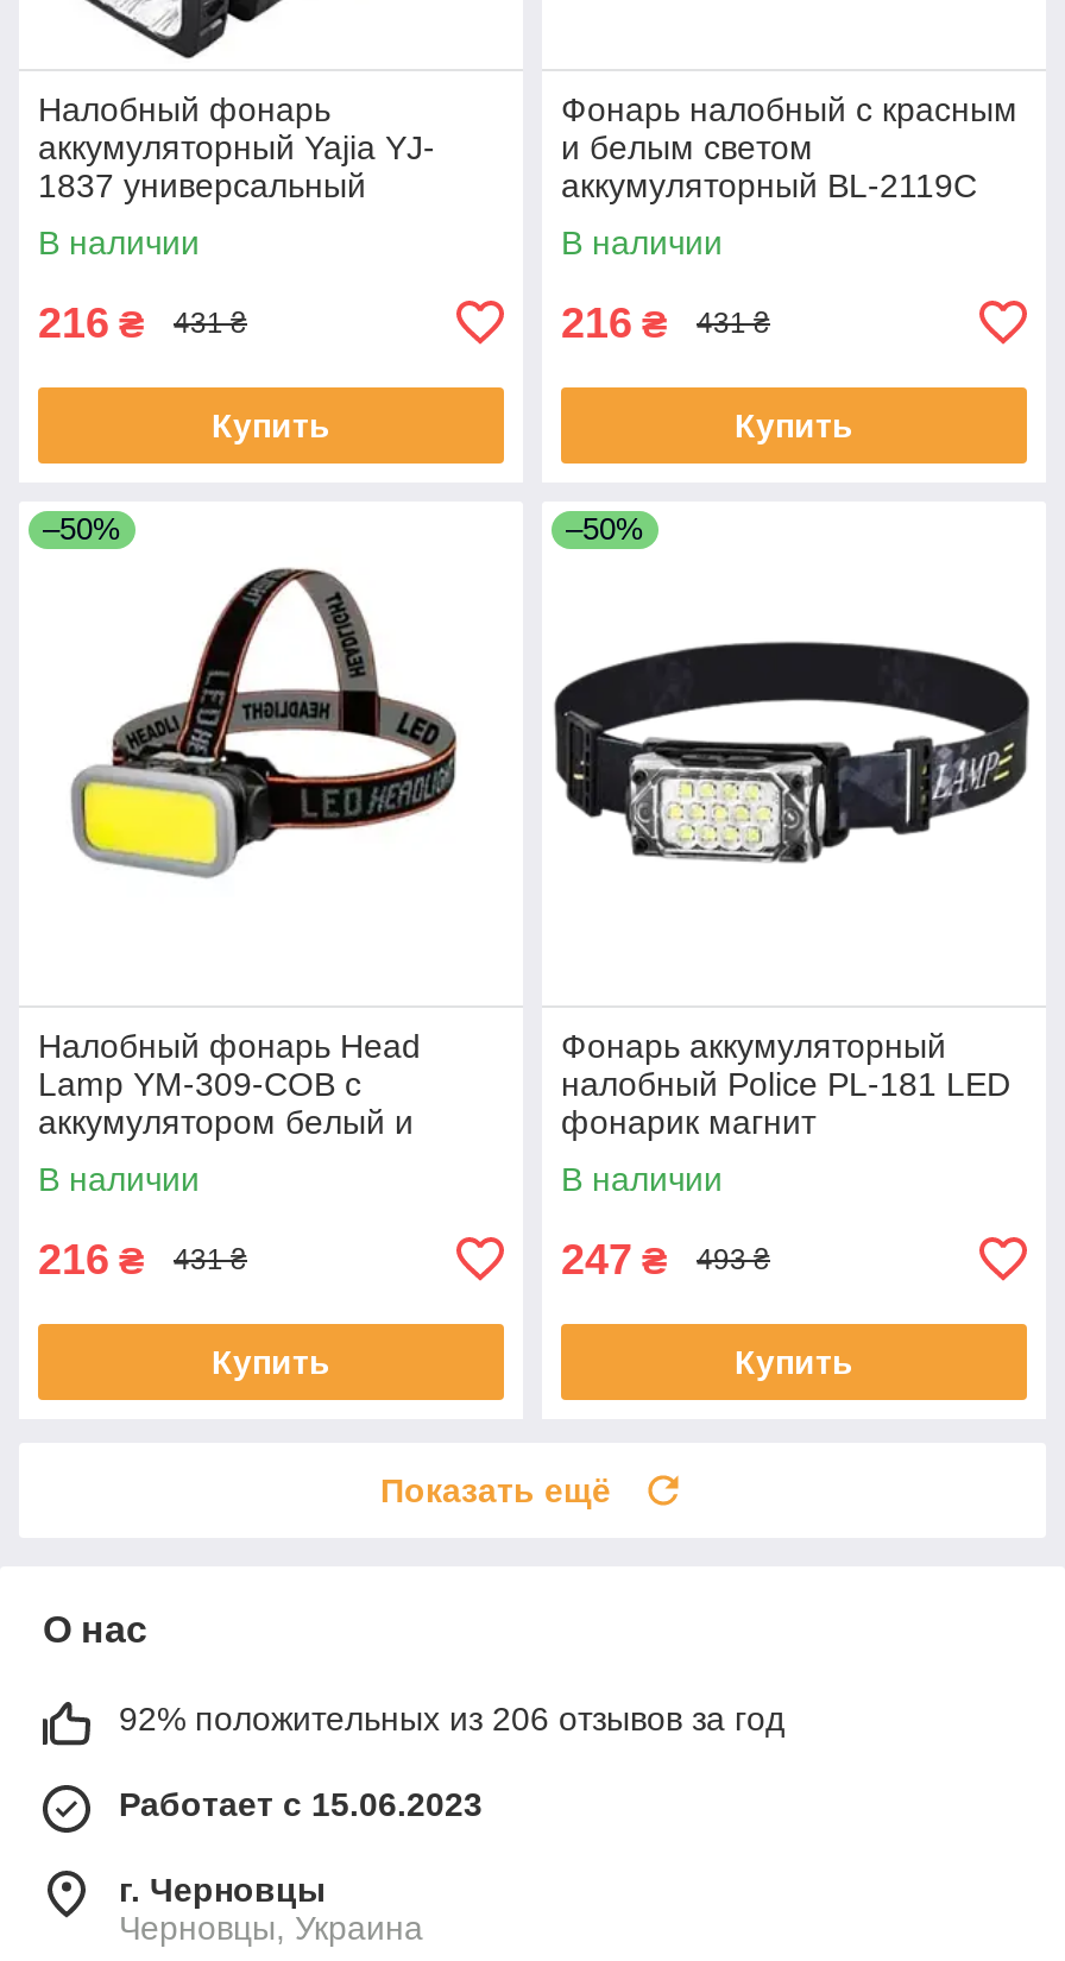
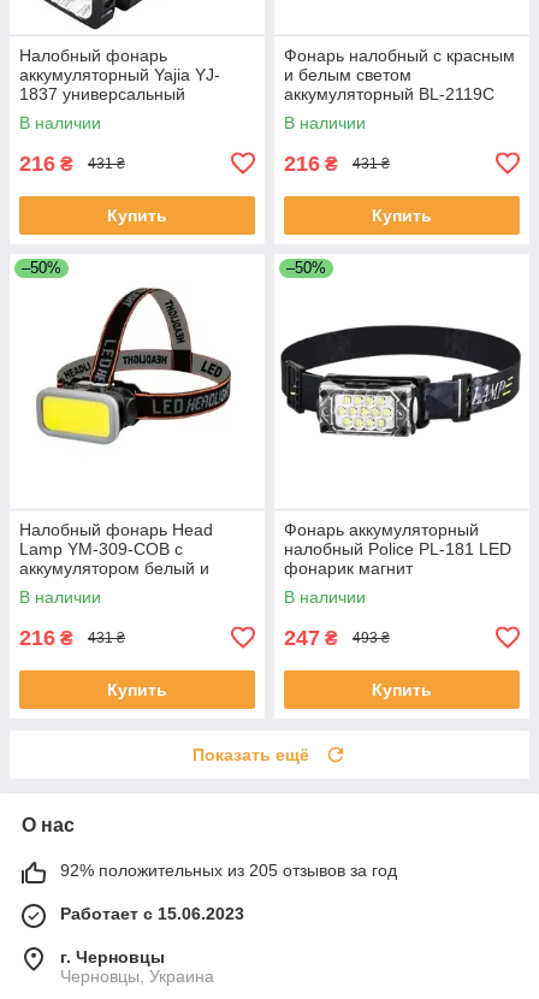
- 92% положительных из 206 отзывов за год
+ 92% положительных из 205 отзывов за год
